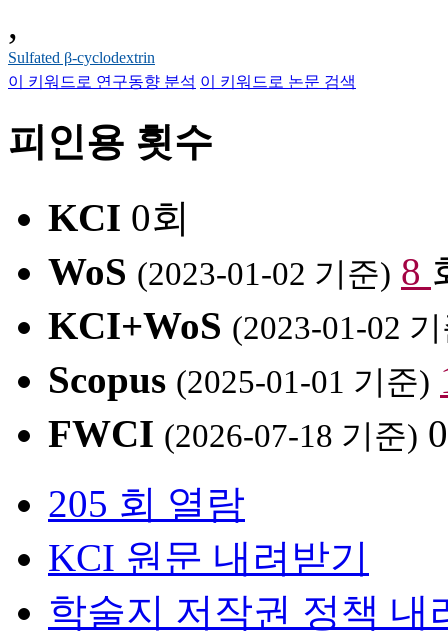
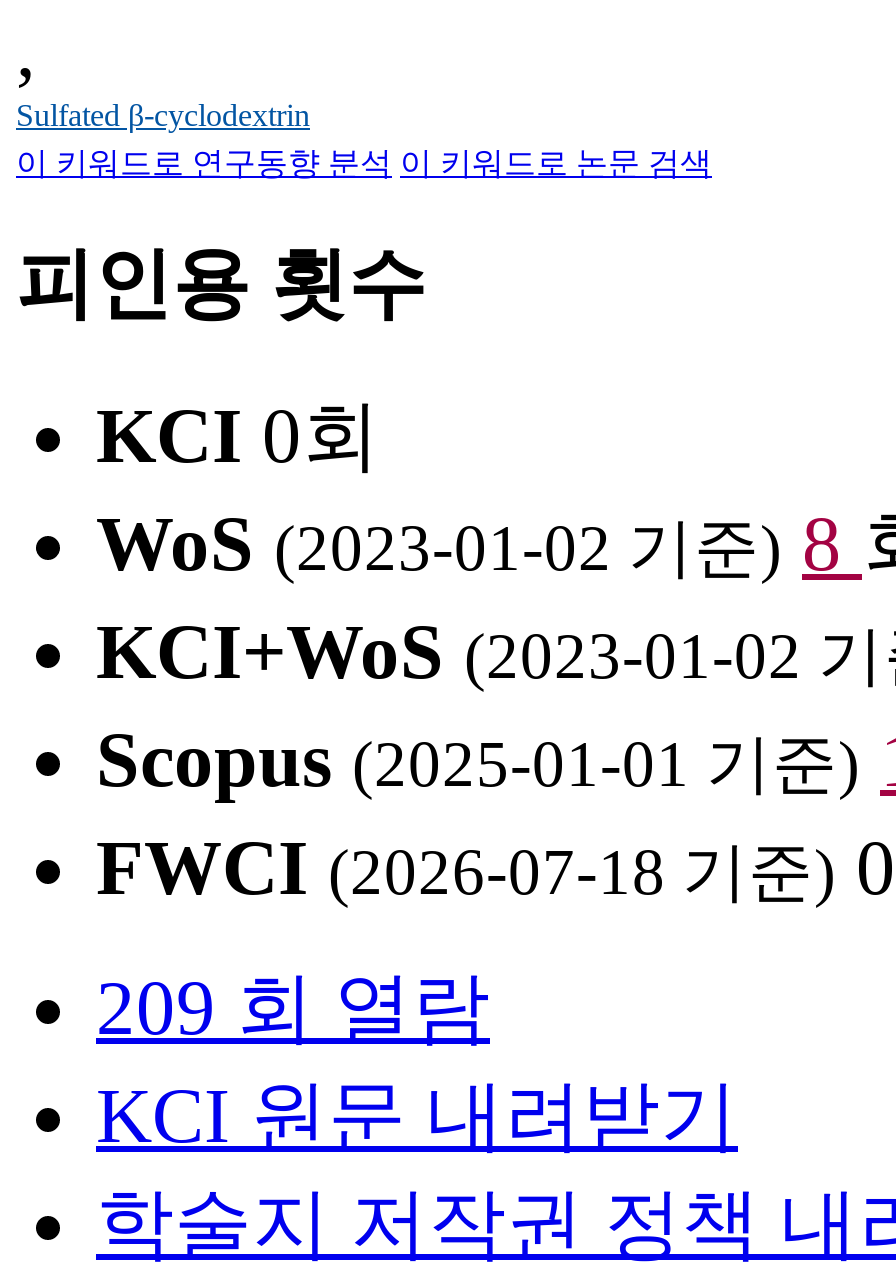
- 205 회 열람
+ 209 회 열람
